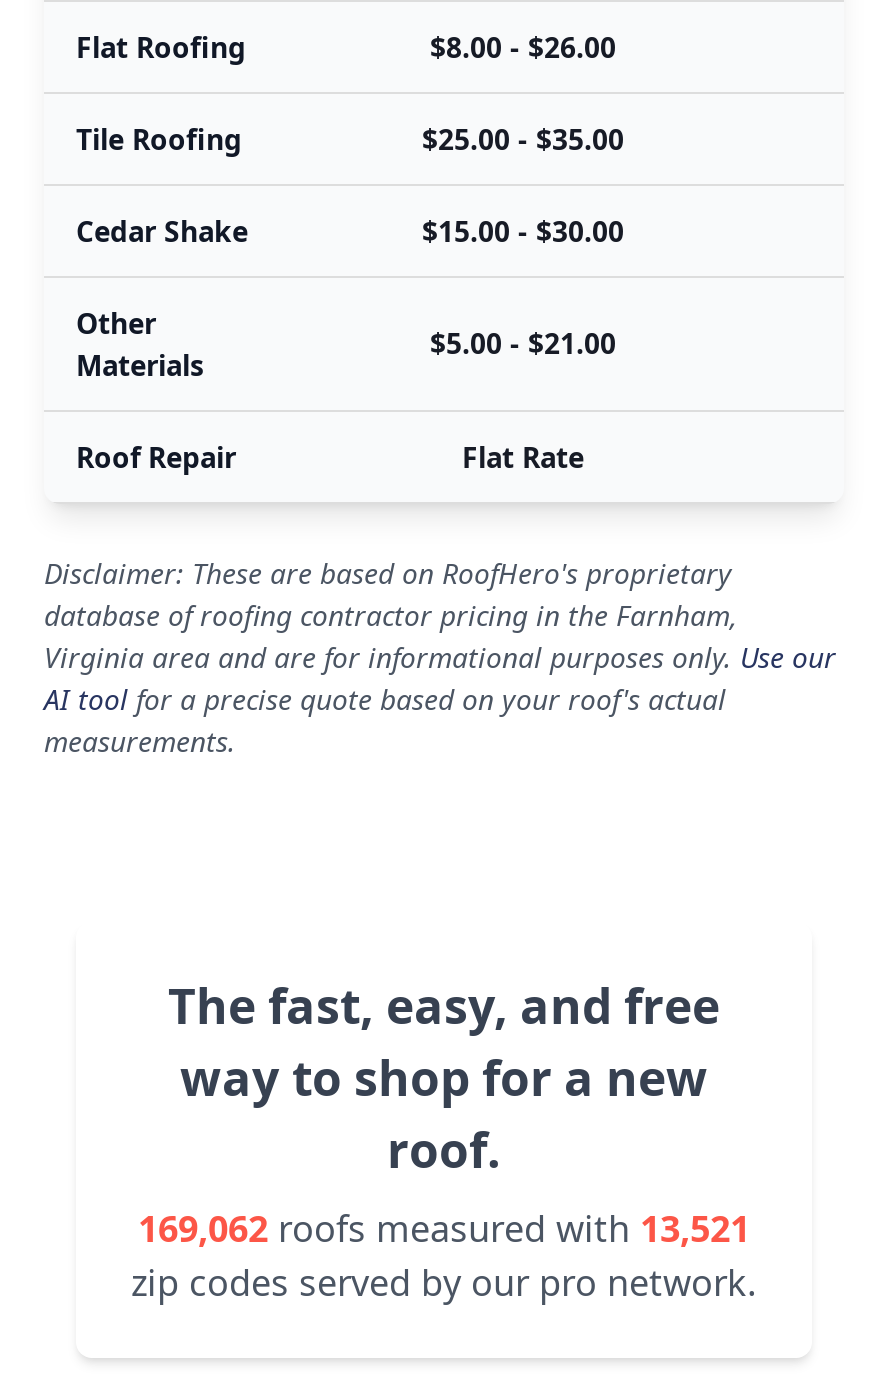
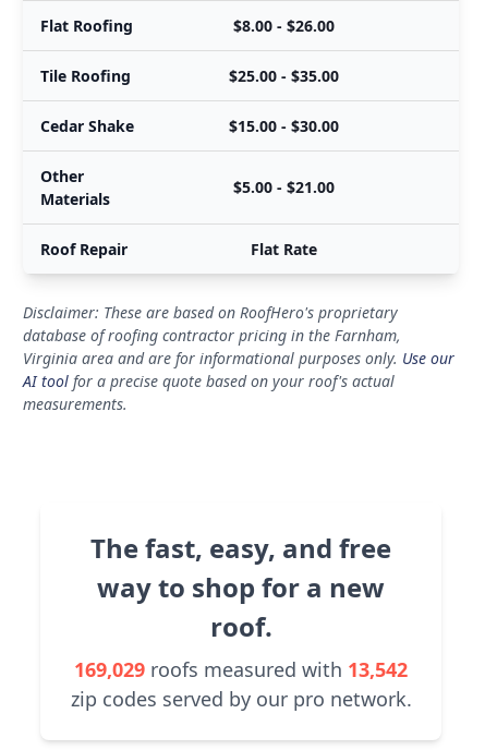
- 169,062 roofs measured with 13,521
+ 169,029 roofs measured with 13,542
